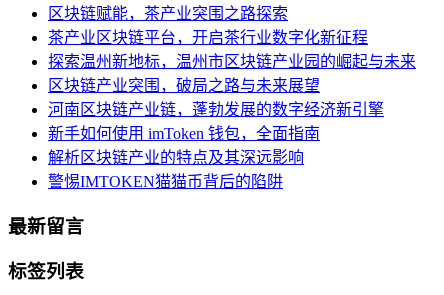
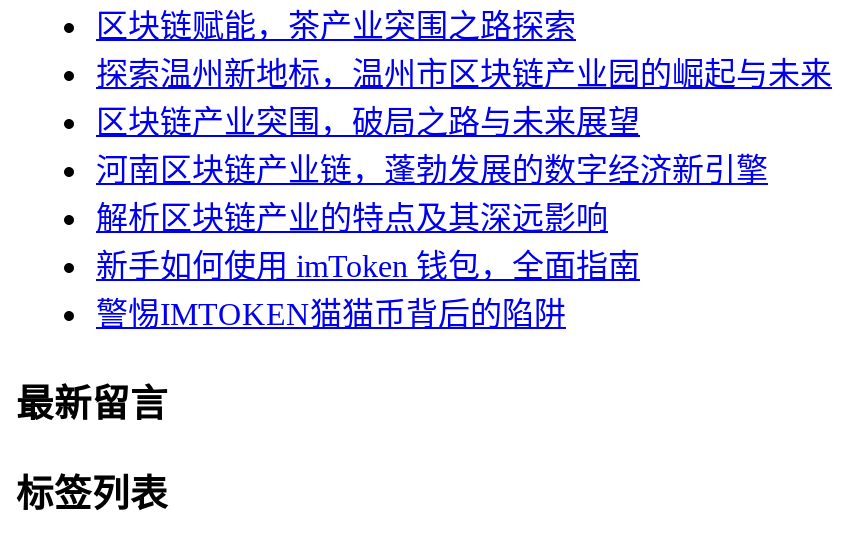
- 茶产业区块链平台，开启茶行业数字化新征程

moved up: 解析区块链产业的特点及其深远影响
